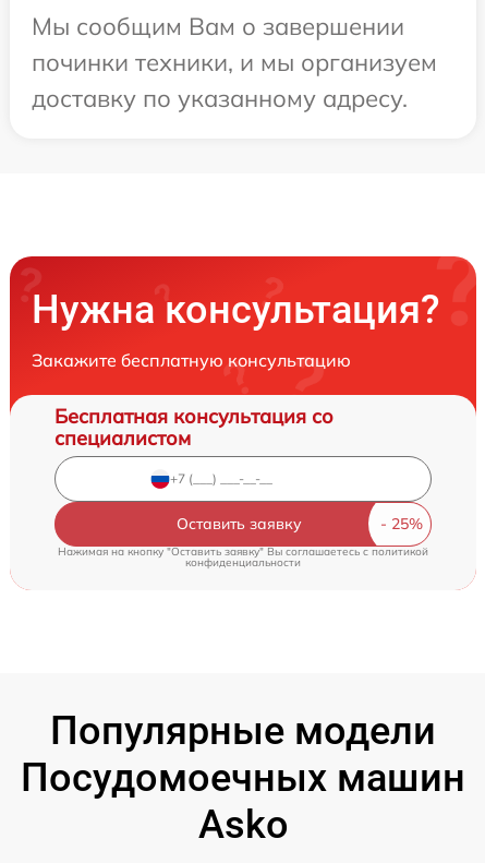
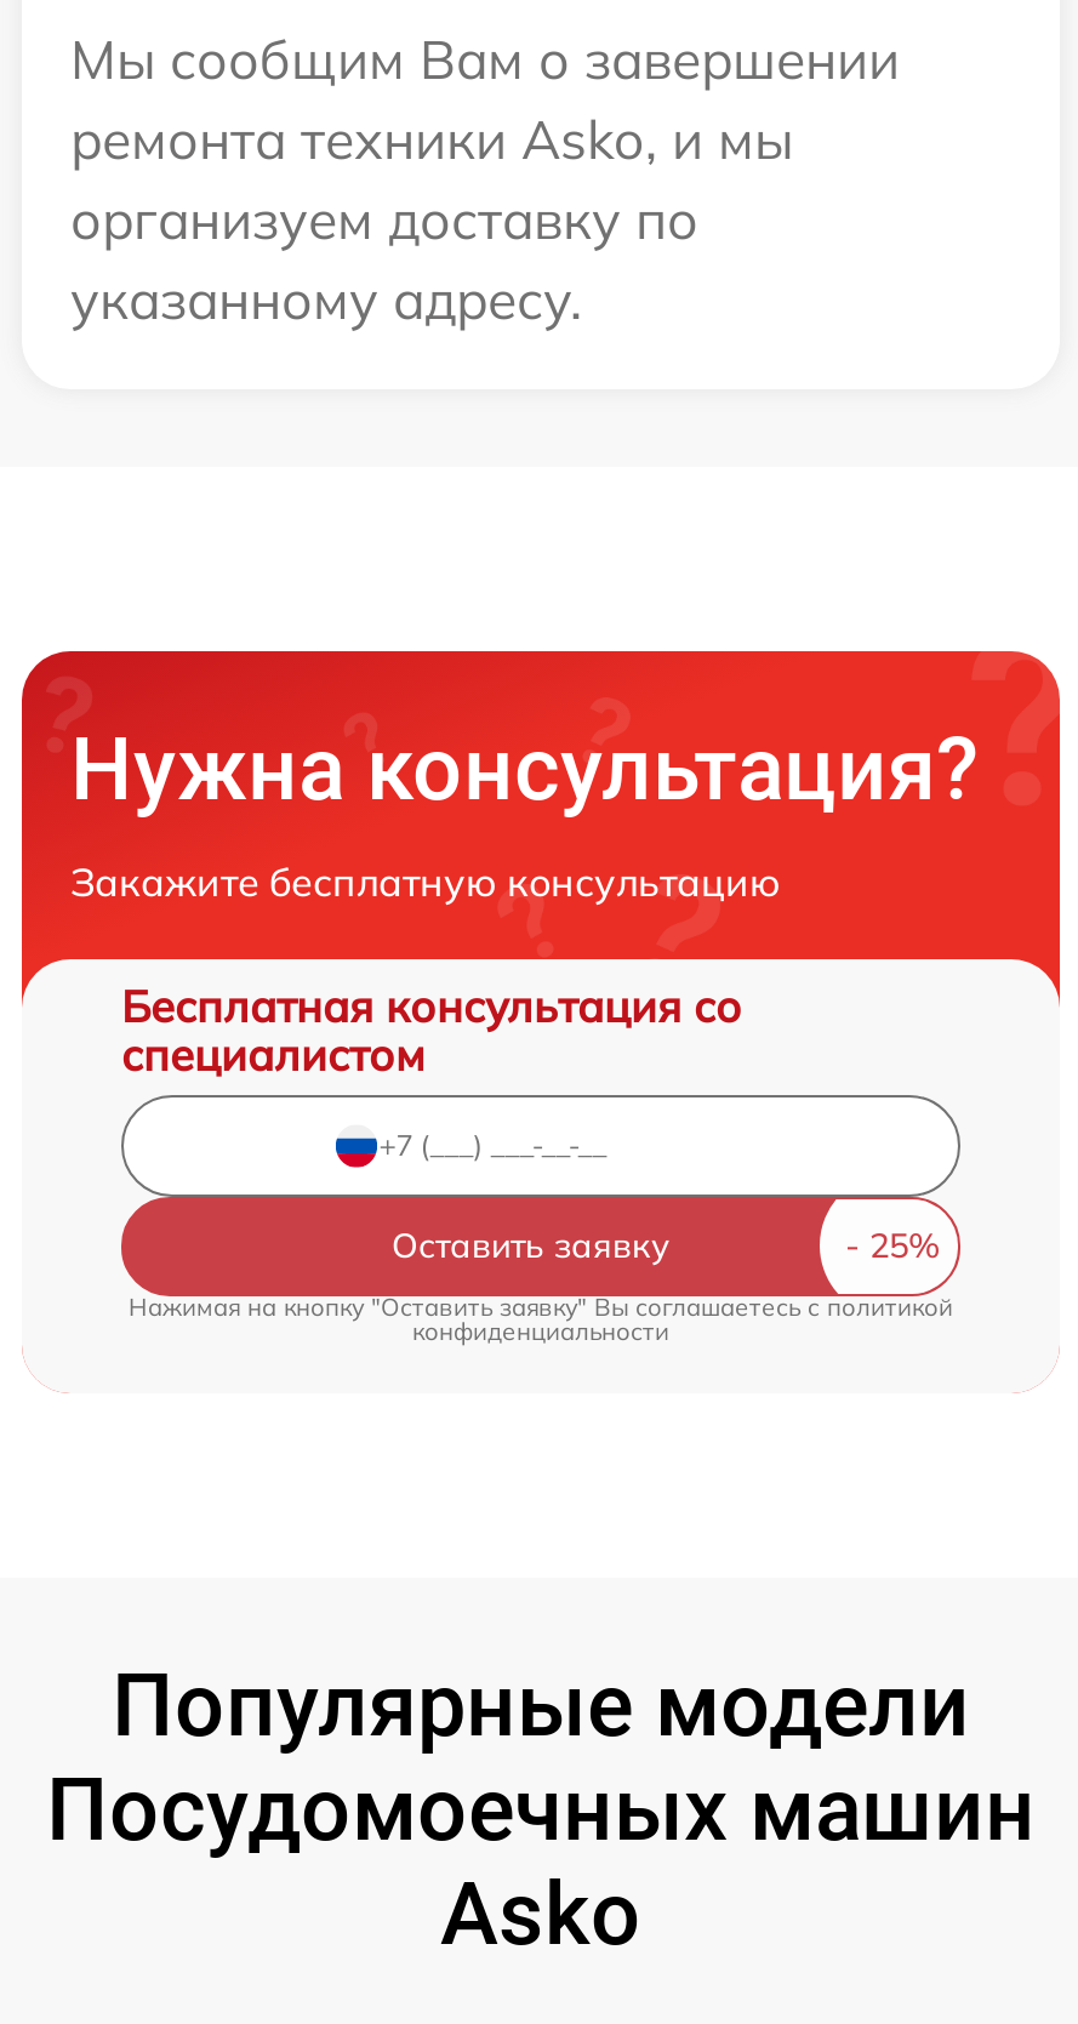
- починки техники, и мы организуем
- доставку по указанному адресу.
+ ремонта техники Asko, и мы
+ организуем доставку по
+ указанному адресу.
